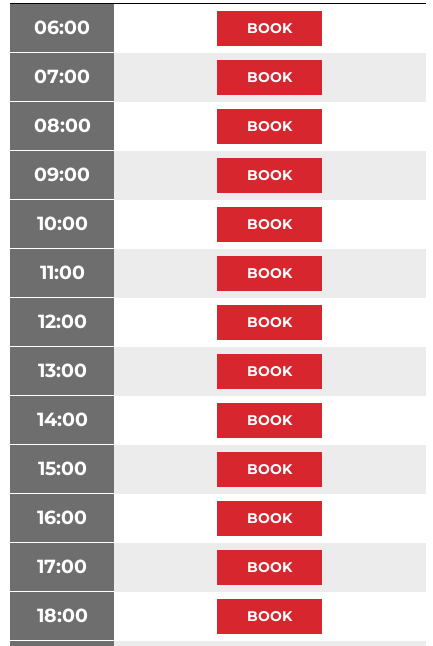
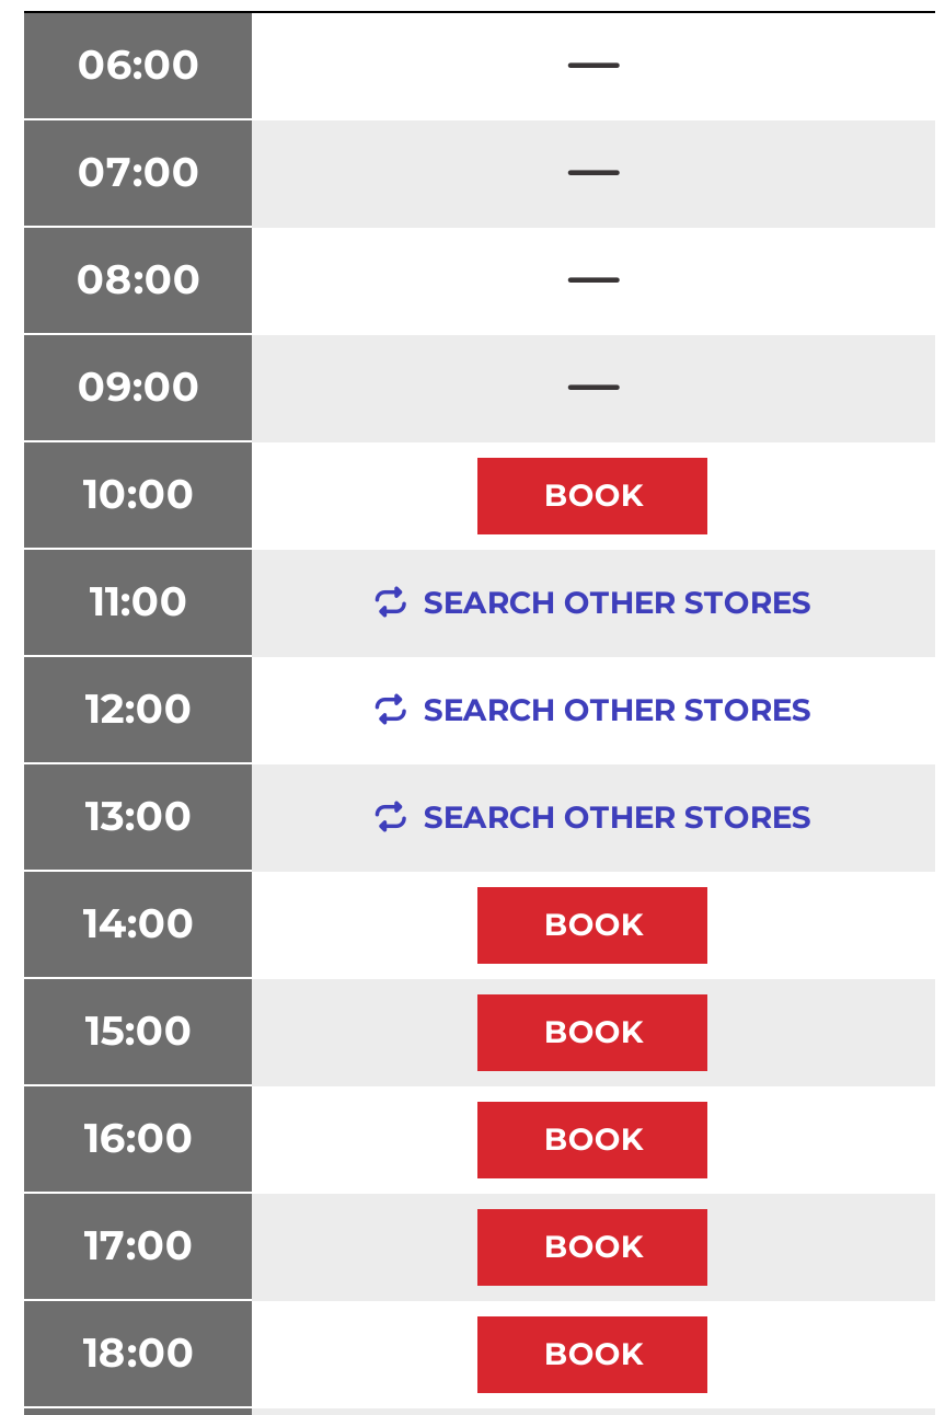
- [image]

- [image]

- [image]

- [image]

+ SEARCH OTHER STORES

+ SEARCH OTHER STORES

+ SEARCH OTHER STORES
